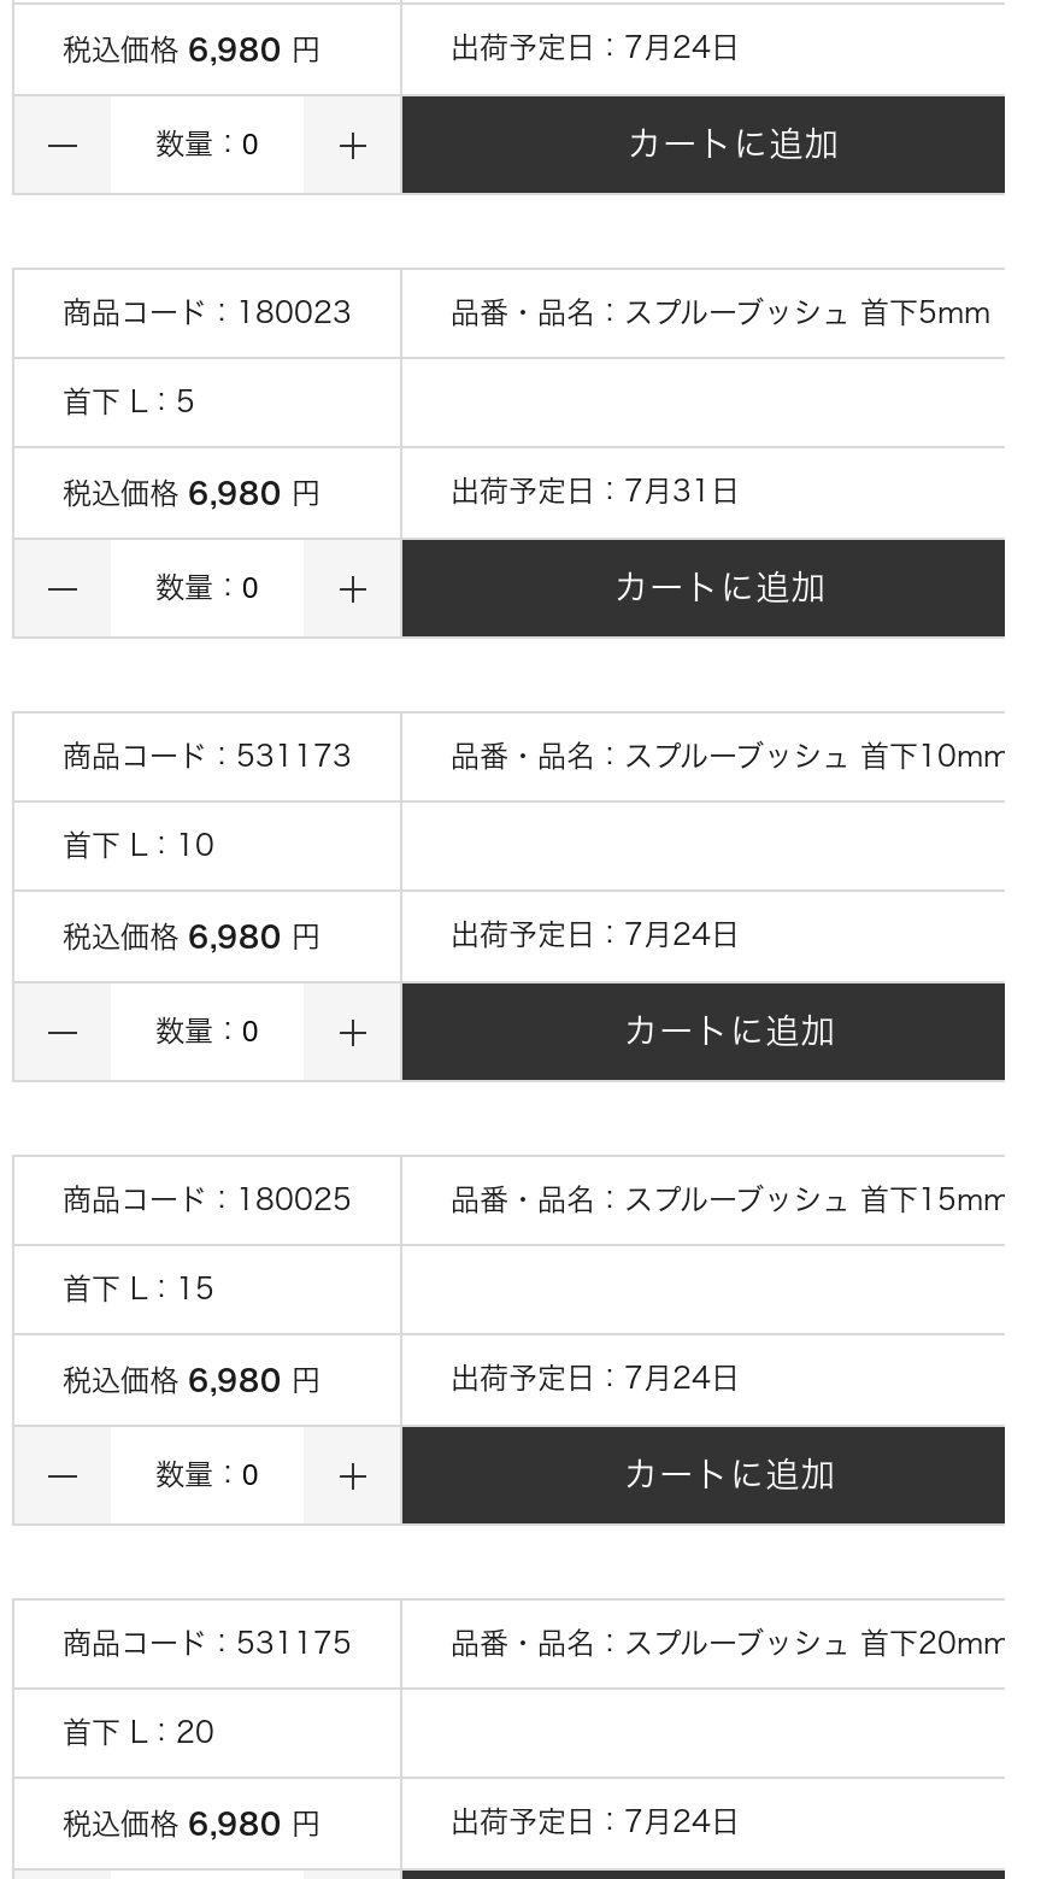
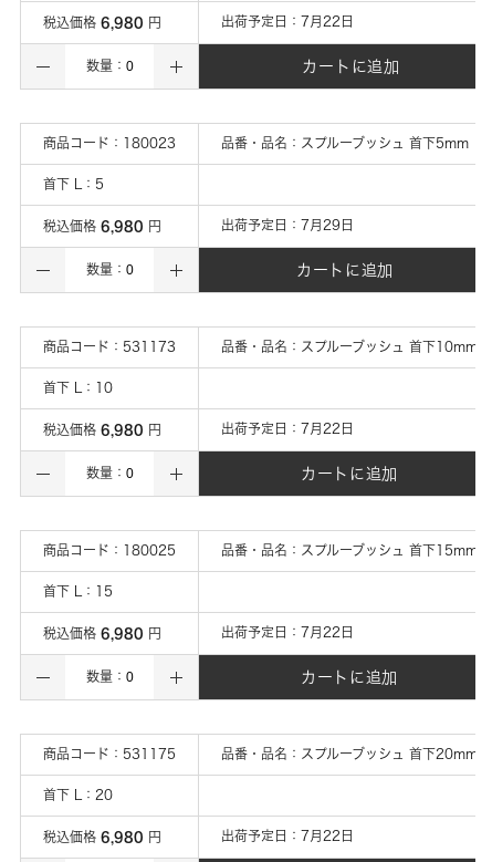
- 出荷予定日：7月24日
+ 出荷予定日：7月22日

- 出荷予定日：7月31日
+ 出荷予定日：7月29日

- 出荷予定日：7月24日
+ 出荷予定日：7月22日

- 出荷予定日：7月24日
+ 出荷予定日：7月22日

- 出荷予定日：7月24日
+ 出荷予定日：7月22日
